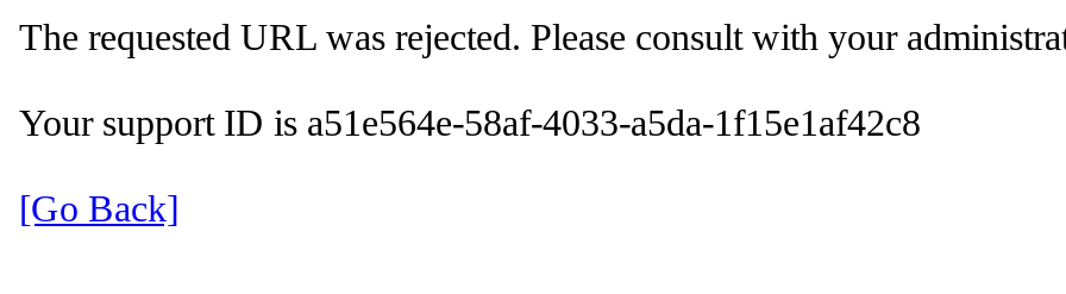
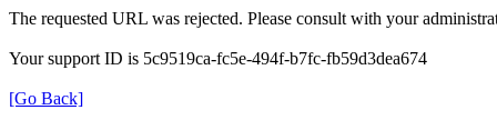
- Your support ID is a51e564e-58af-4033-a5da-1f15e1af42c8
+ Your support ID is 5c9519ca-fc5e-494f-b7fc-fb59d3dea674
